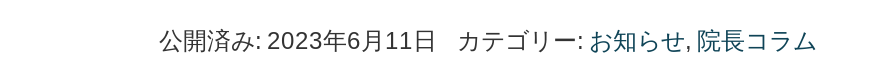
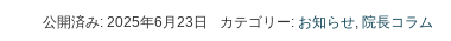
- 公開済み: 2023年6月11日
+ 公開済み: 2025年6月23日
